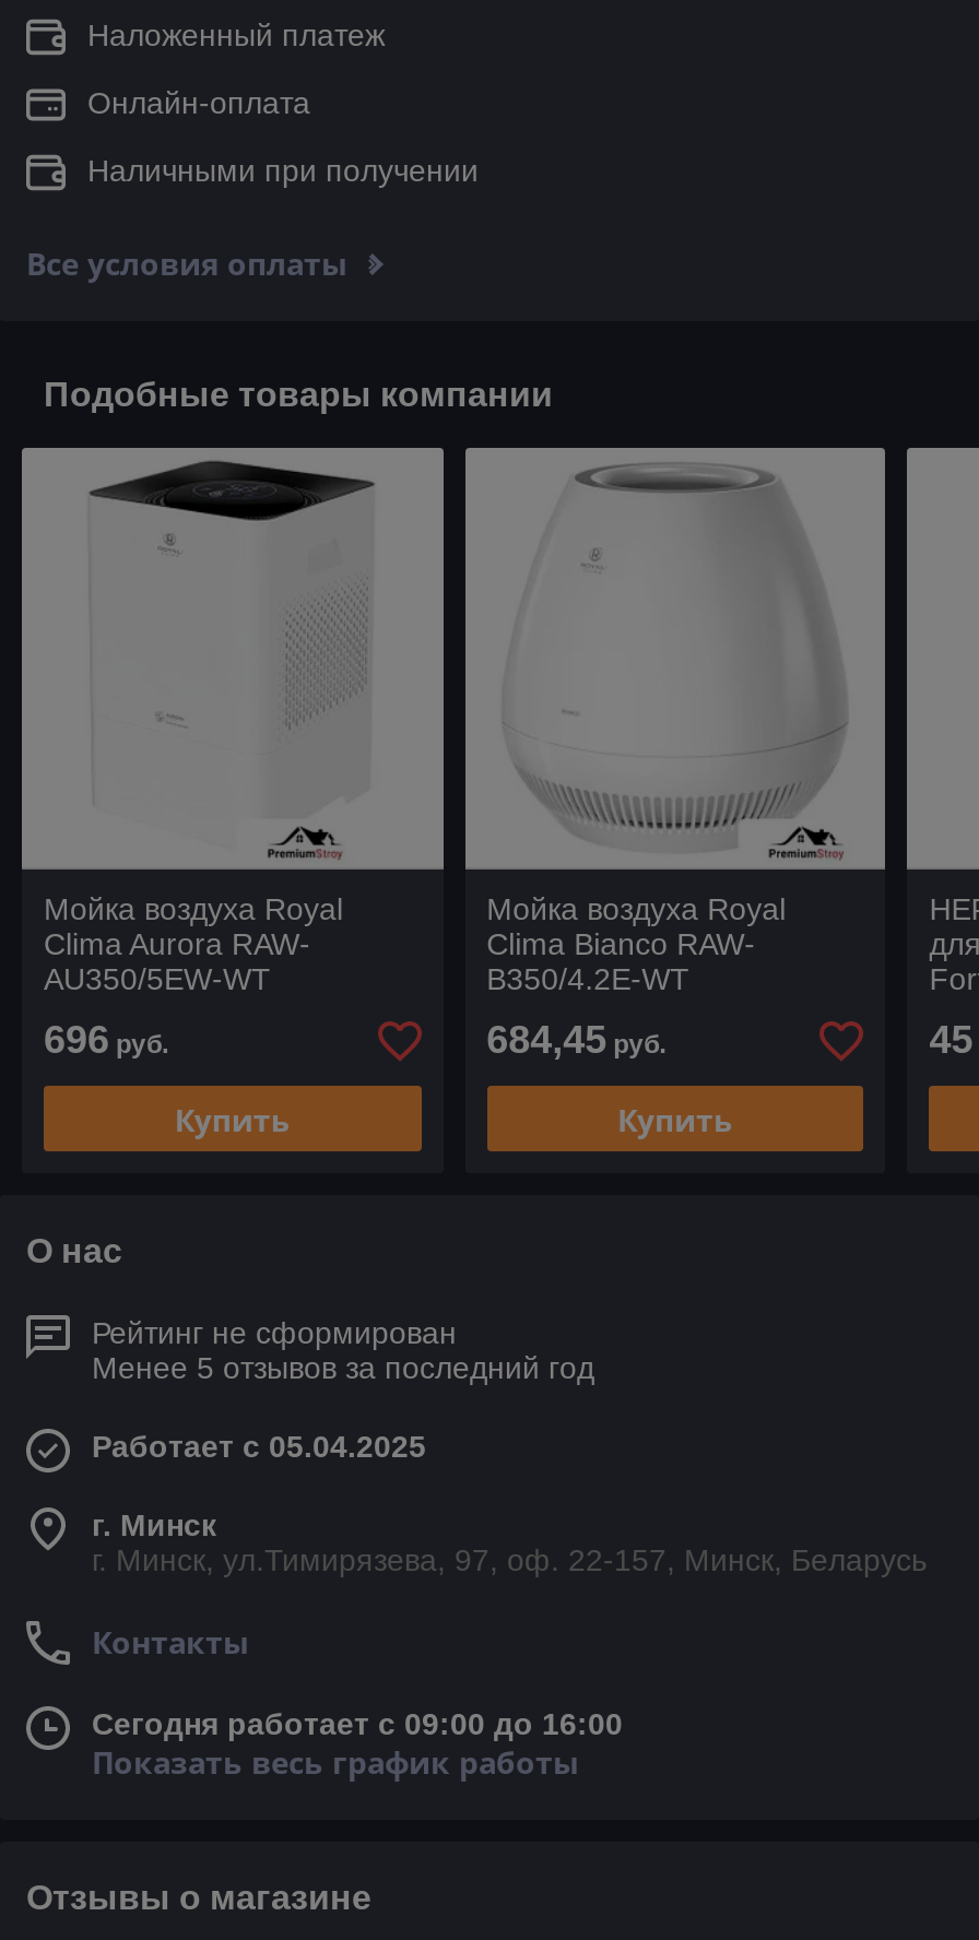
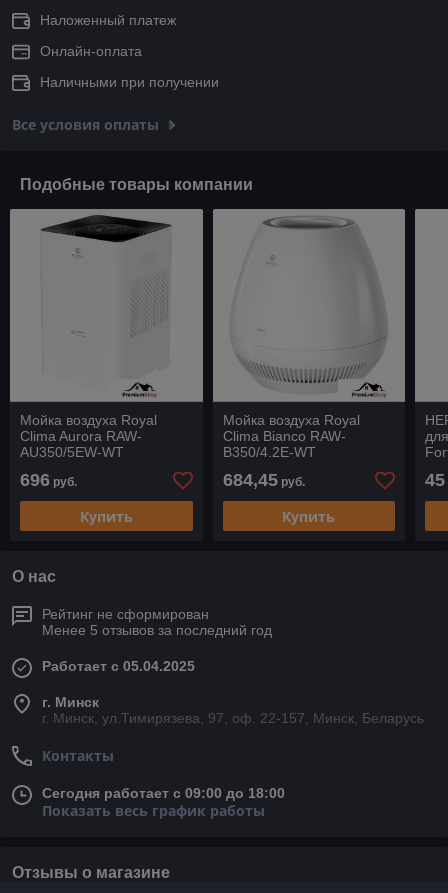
- Сегодня работает с 09:00 до 16:00
+ Сегодня работает с 09:00 до 18:00
